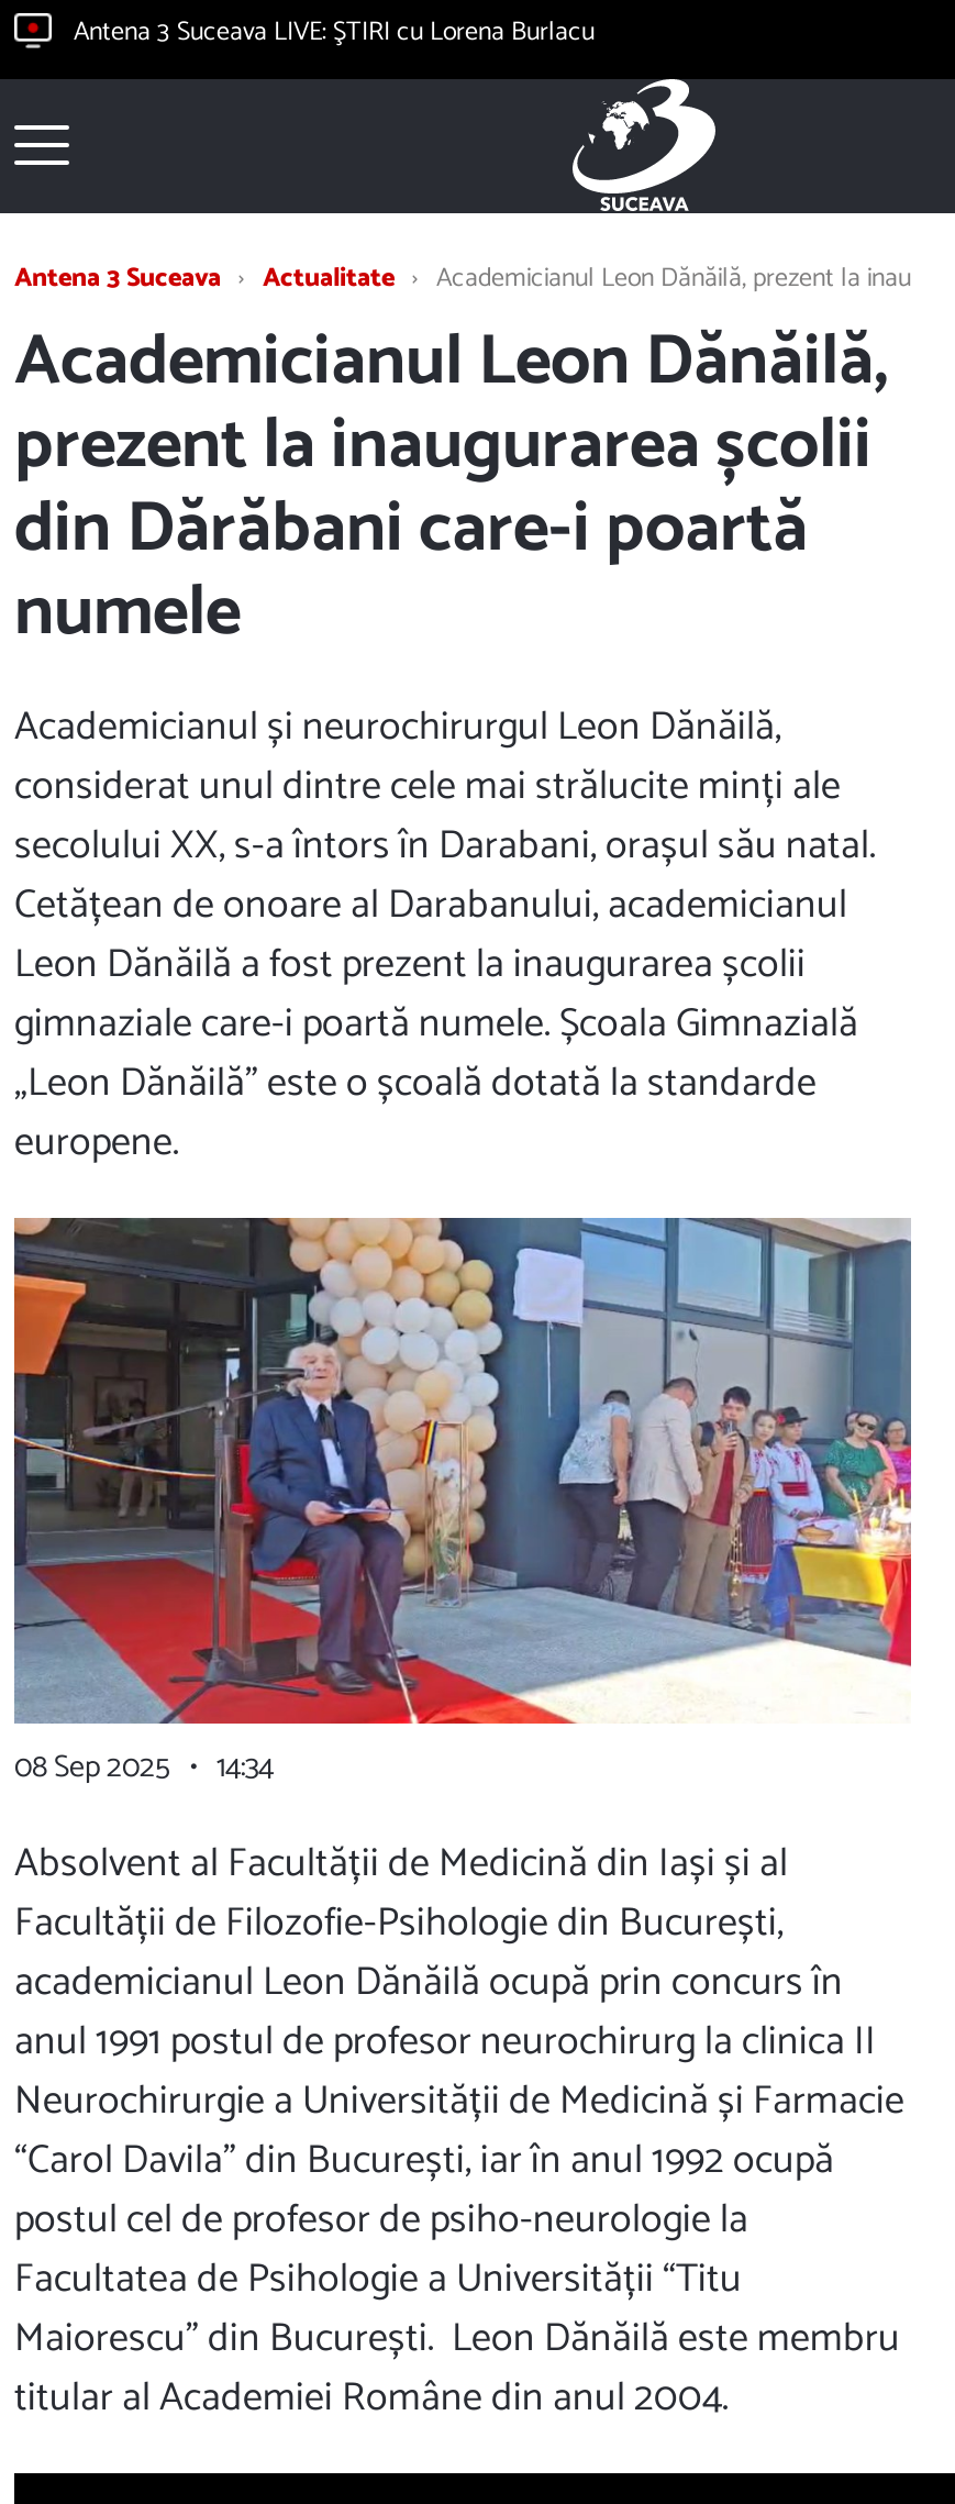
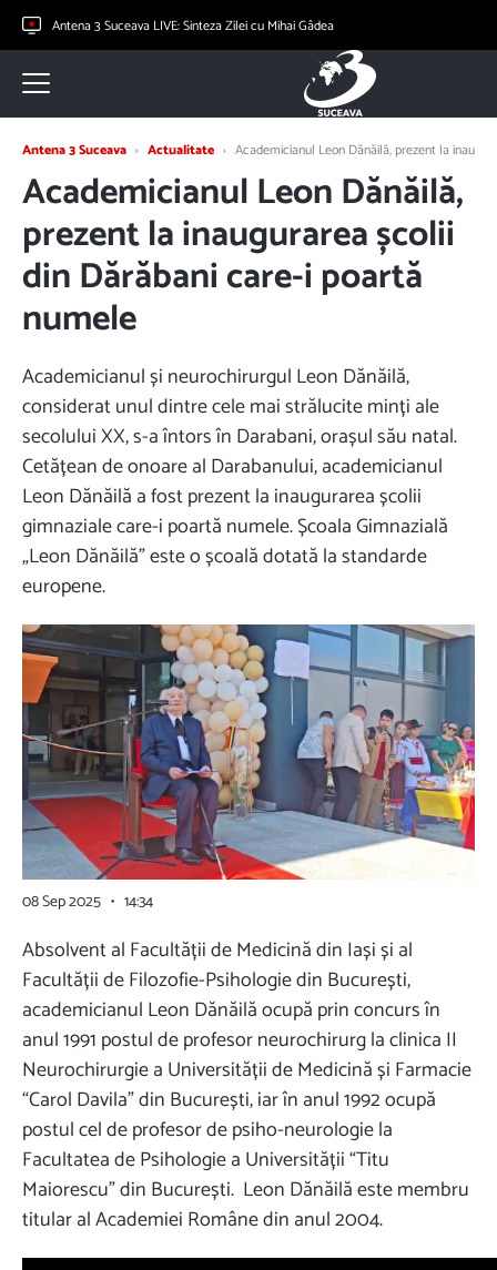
- Antena 3 Suceava LIVE ŞTIRI cu Lorena Burlacu
+ Antena 3 Suceava LIVE Sinteza Zilei cu Mihai Gâdea
